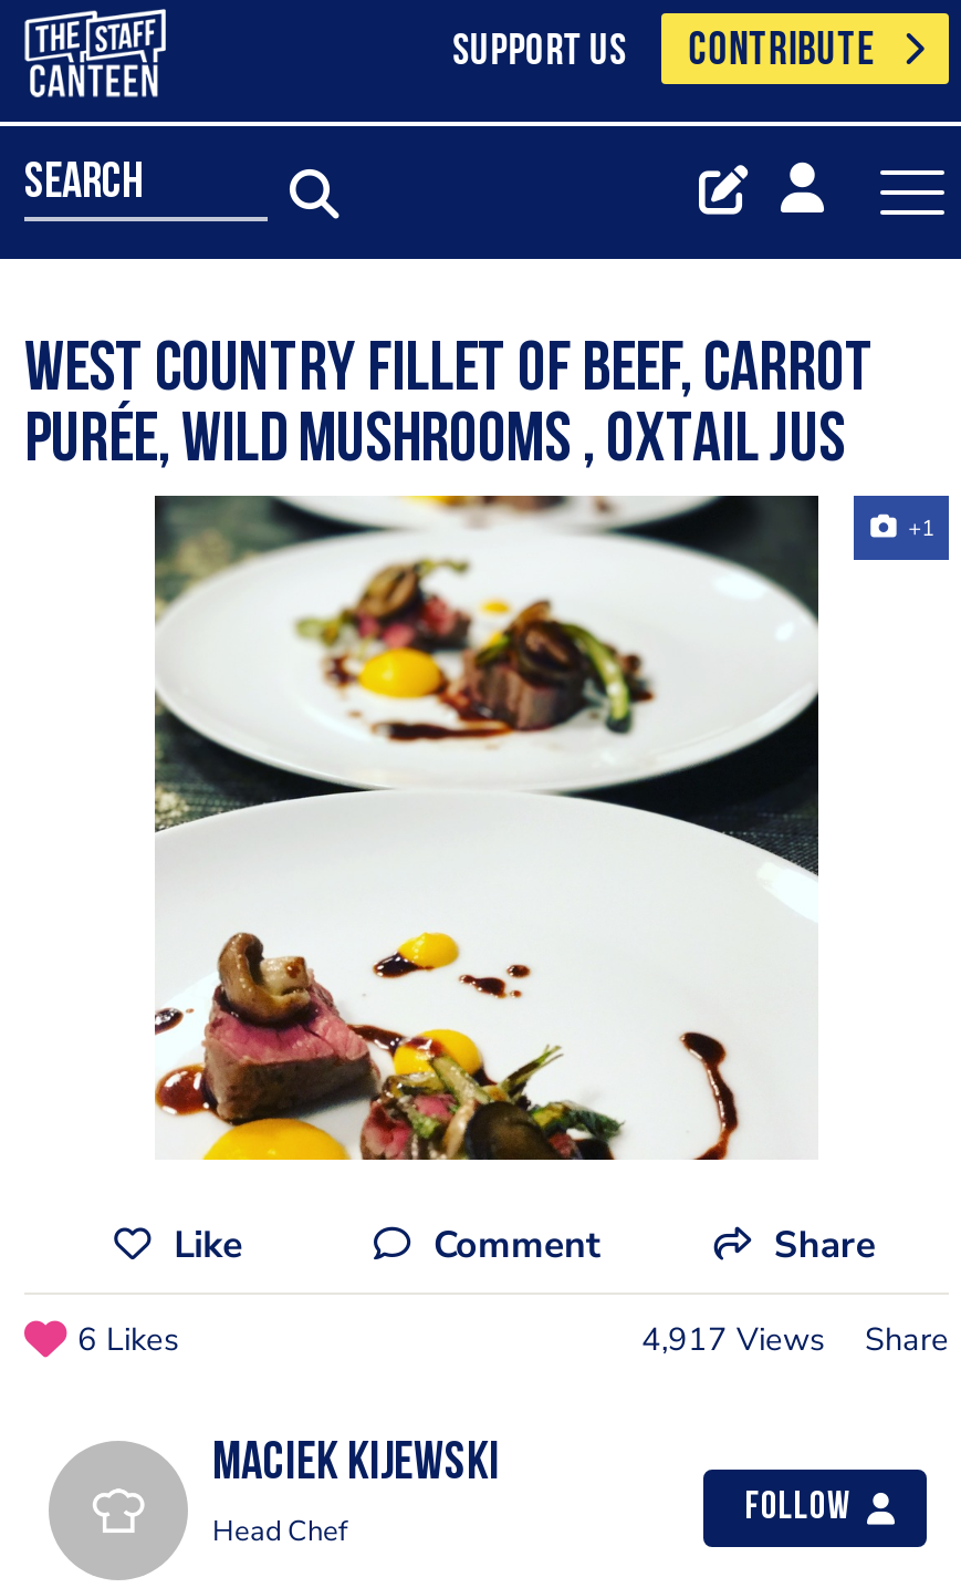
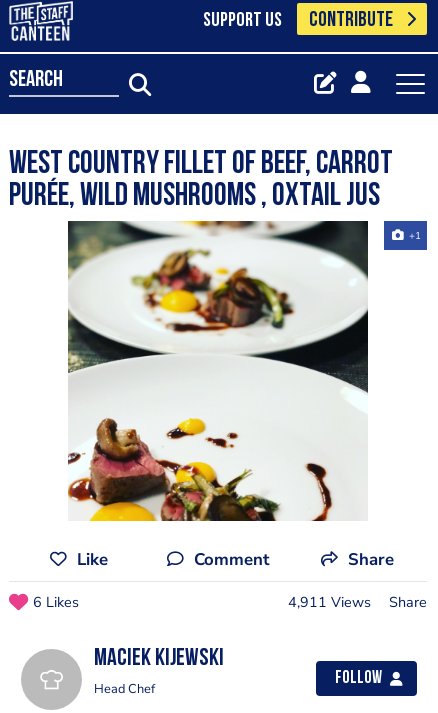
- 4,917 Views Share
+ 4,911 Views Share
